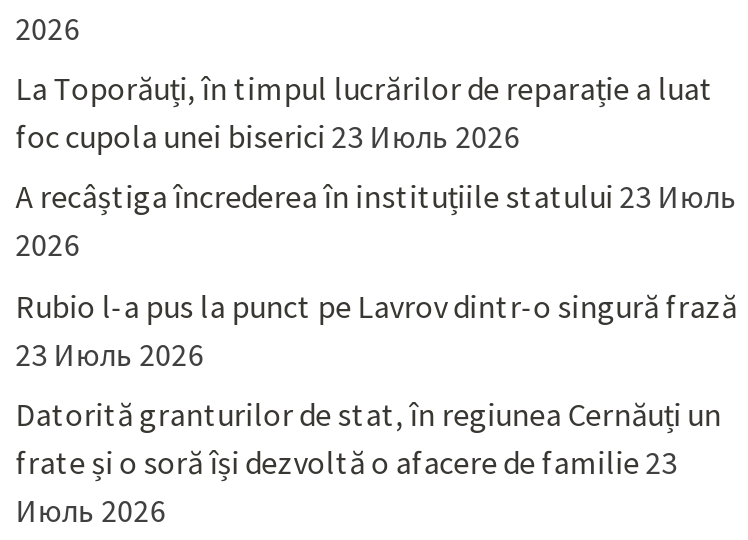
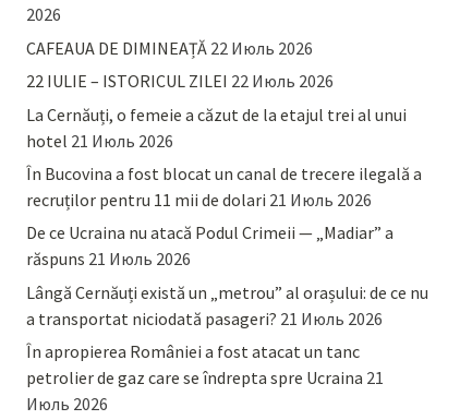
- La Toporăuți, în timpul lucrărilor de reparație a luat
- foc cupola unei biserici 23 Июль 2026
- A recâștiga încrederea în instituțiile statului 23 Июль
- 2026
- Rubio l-a pus la punct pe Lavrov dintr-o singură frază
- 23 Июль 2026
- Datorită granturilor de stat, în regiunea Cernăuți un
- frate și o soră își dezvoltă o afacere de familie 23
+ CAFEAUA DE DIMINEAȚĂ 22 Июль 2026
+ 22 IULIE – ISTORICUL ZILEI 22 Июль 2026
+ La Cernăuți, o femeie a căzut de la etajul trei al unui
+ hotel 21 Июль 2026
+ În Bucovina a fost blocat un canal de trecere ilegală a
+ recruților pentru 11 mii de dolari 21 Июль 2026
+ De ce Ucraina nu atacă Podul Crimeii — „Madiar” a
+ răspuns 21 Июль 2026
+ Lângă Cernăuți există un „metrou” al orașului: de ce nu
+ a transportat niciodată pasageri? 21 Июль 2026
+ În apropierea României a fost atacat un tanc
+ petrolier de gaz care se îndrepta spre Ucraina 21
